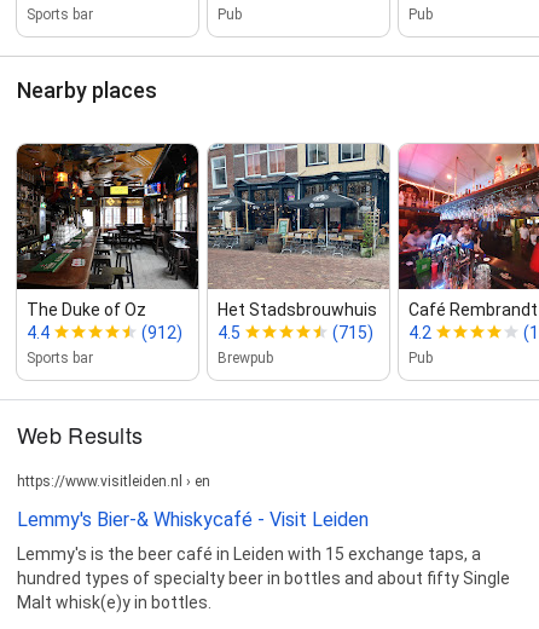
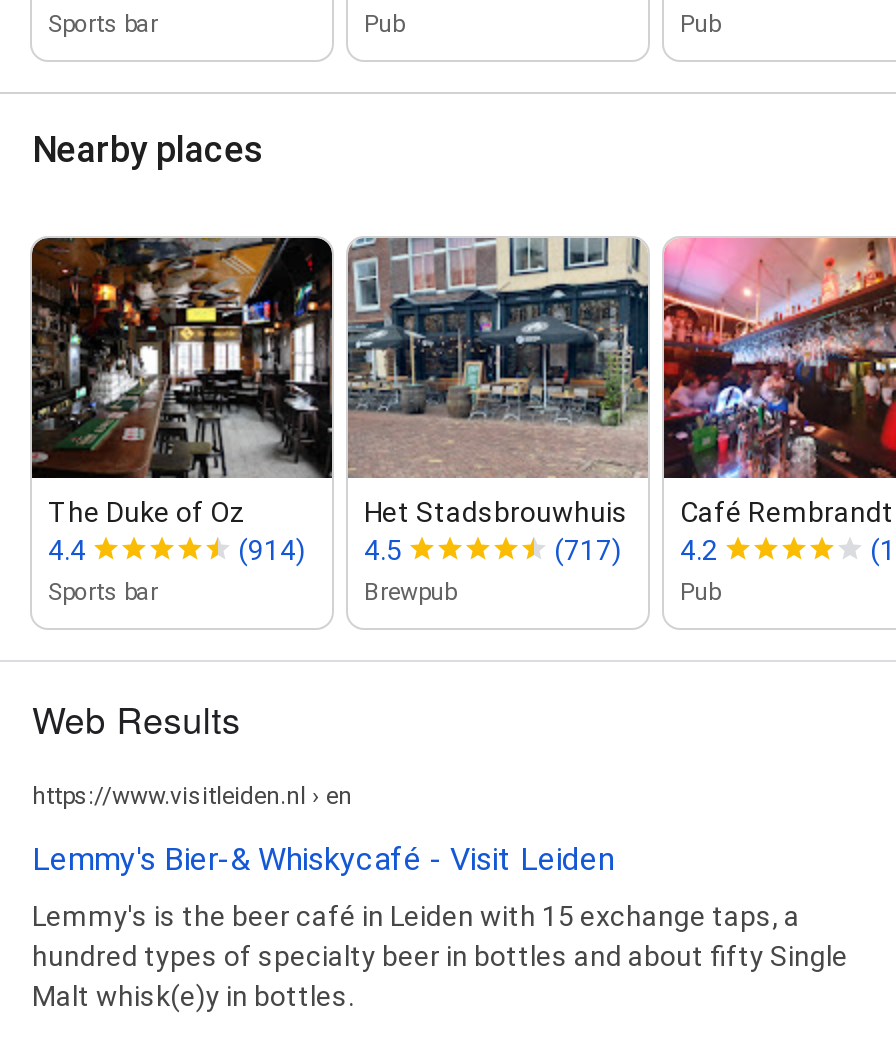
- (912) 4.5
+ (914) 4.5

- (715) 4.2
+ (717) 4.2
